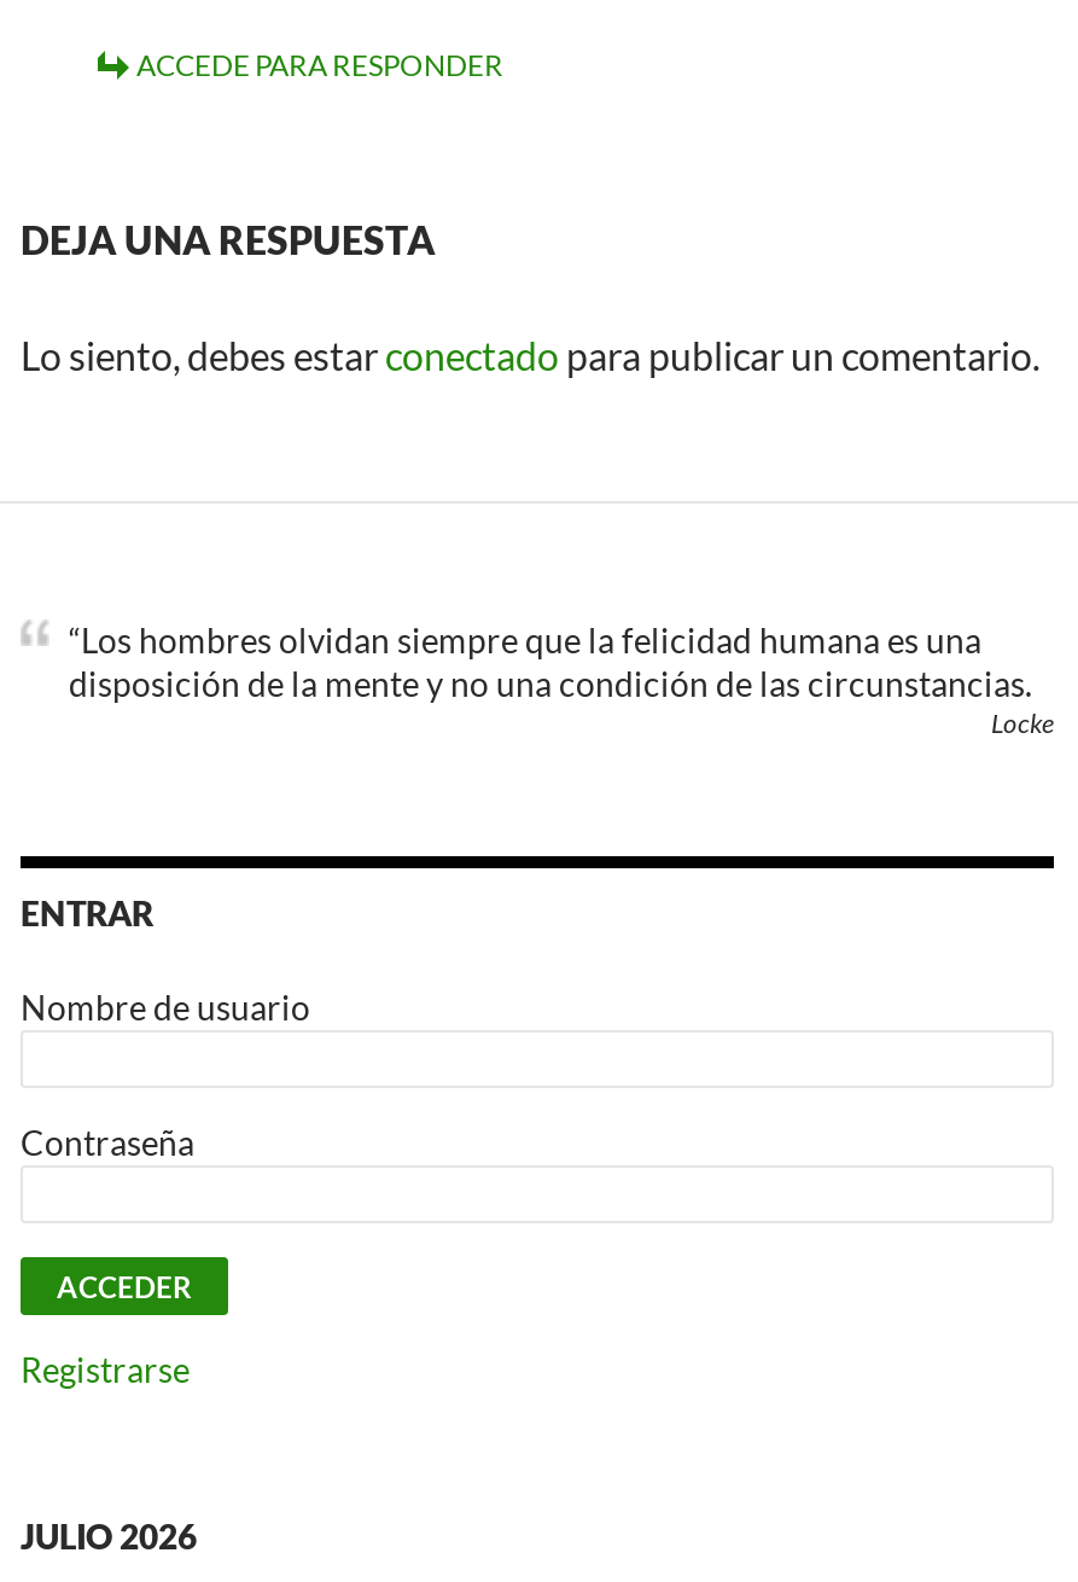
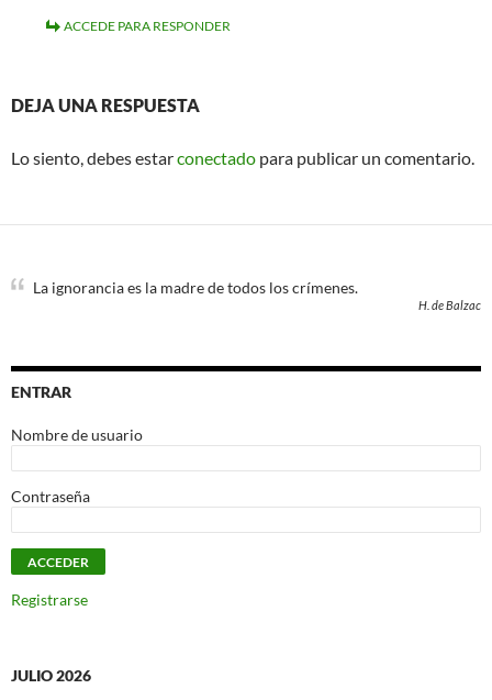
- “Los hombres olvidan siempre que la felicidad humana es una
- disposición de la mente y no una condición de las circunstancias.
- Locke
+ La ignorancia es la madre de todos los crímenes.
+ H. de Balzac
